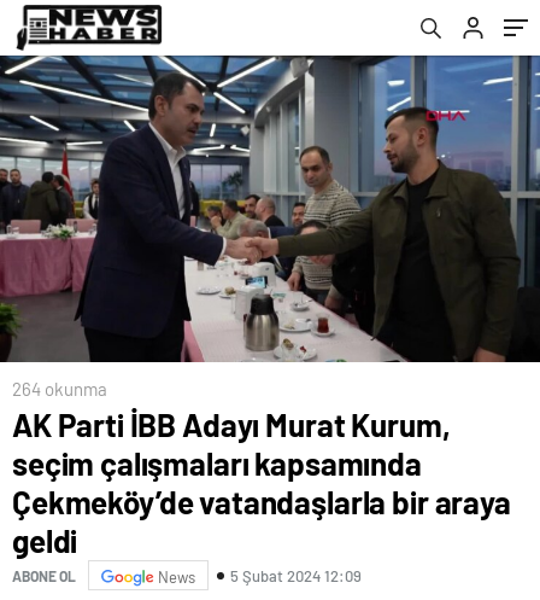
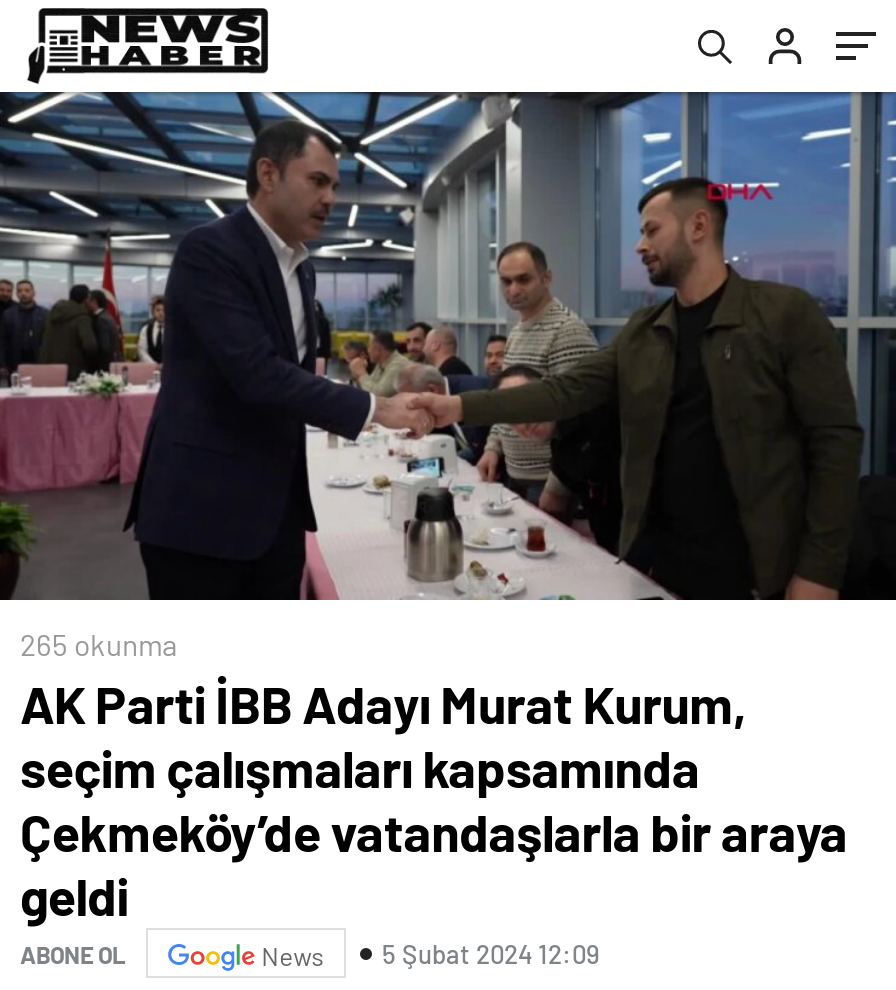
- 264 okunma
+ 265 okunma
